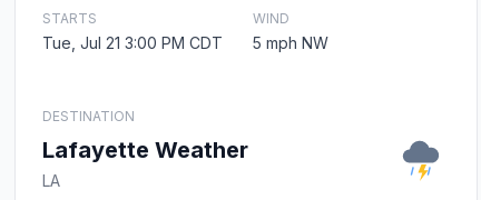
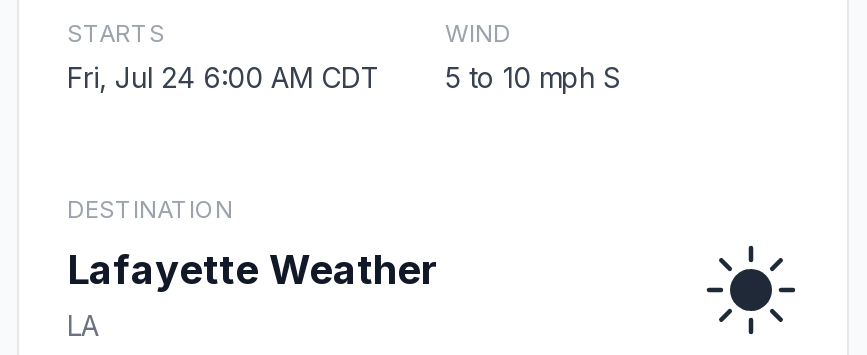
- Tue, Jul 21 3:00 PM CDT
+ Fri, Jul 24 6:00 AM CDT

- 5 mph NW
+ 5 to 10 mph S

- [image]
+ [image]
